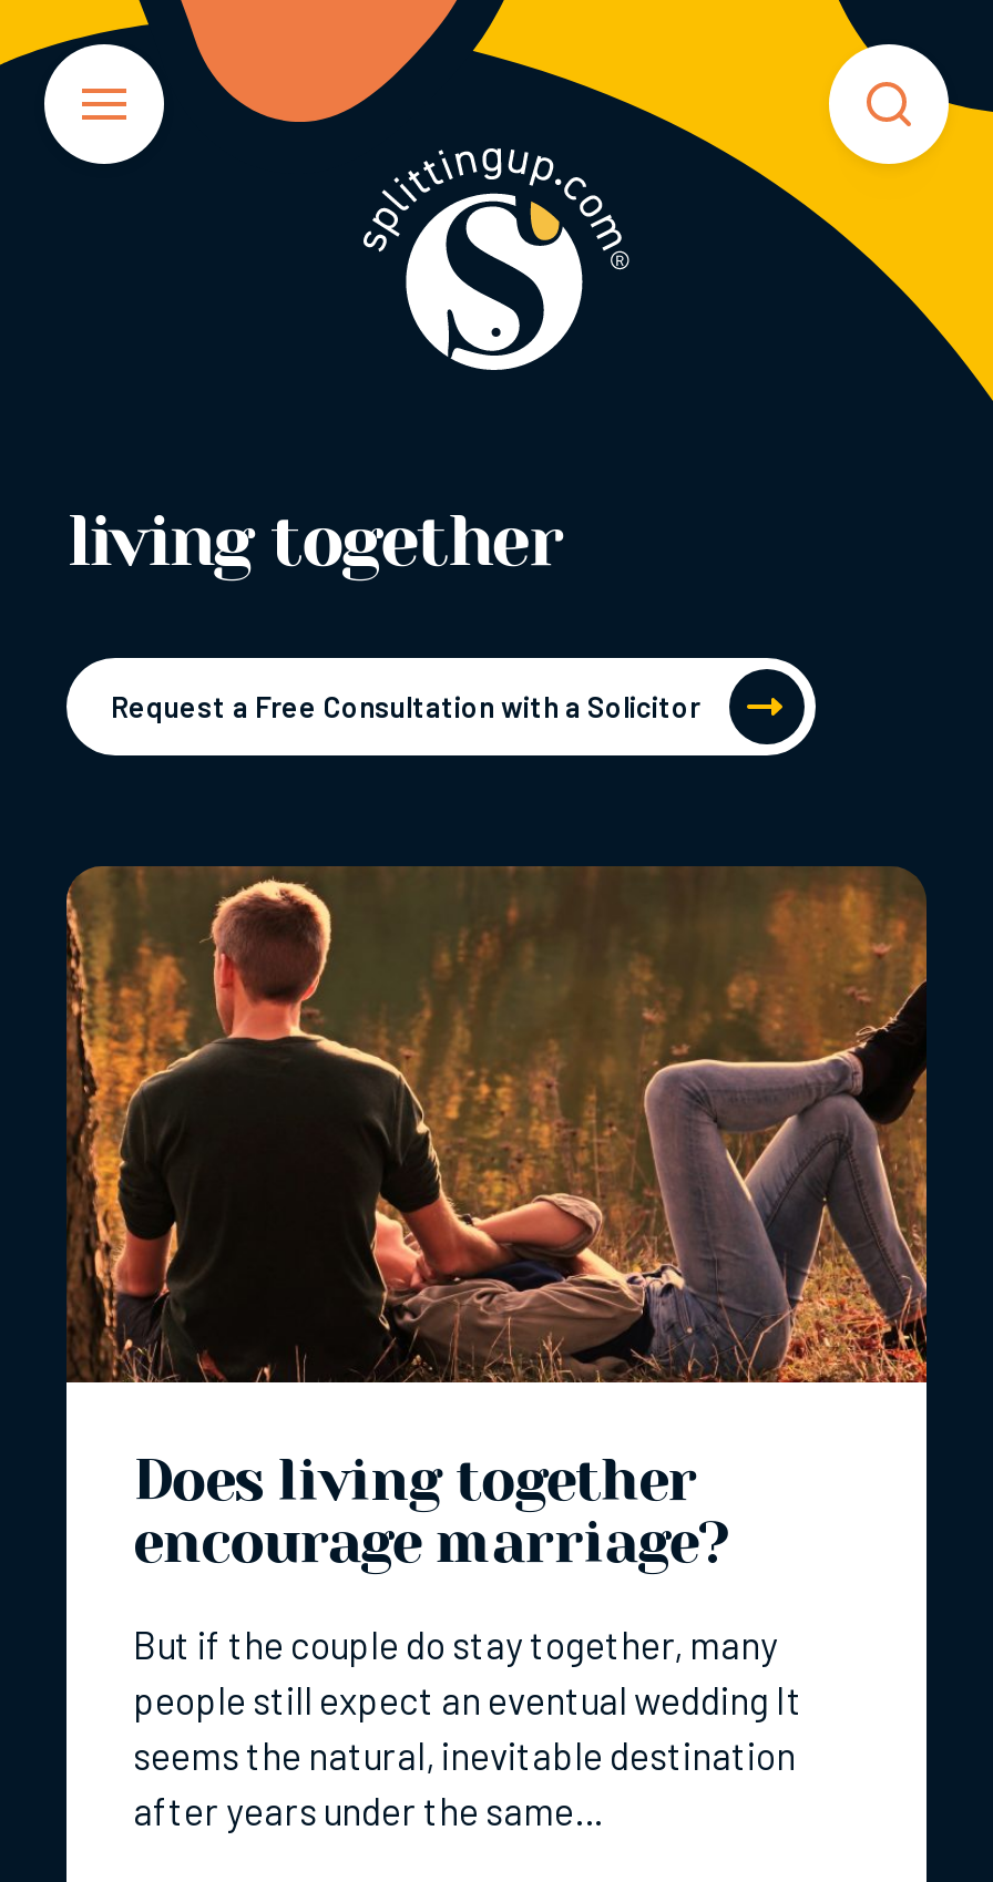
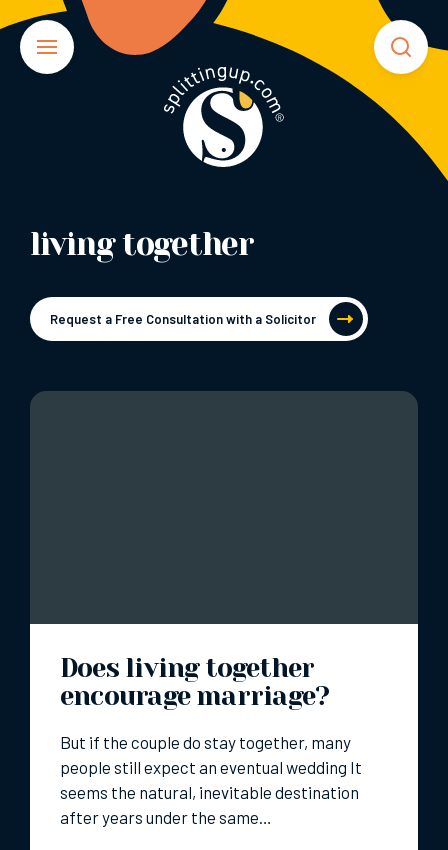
- [image]
